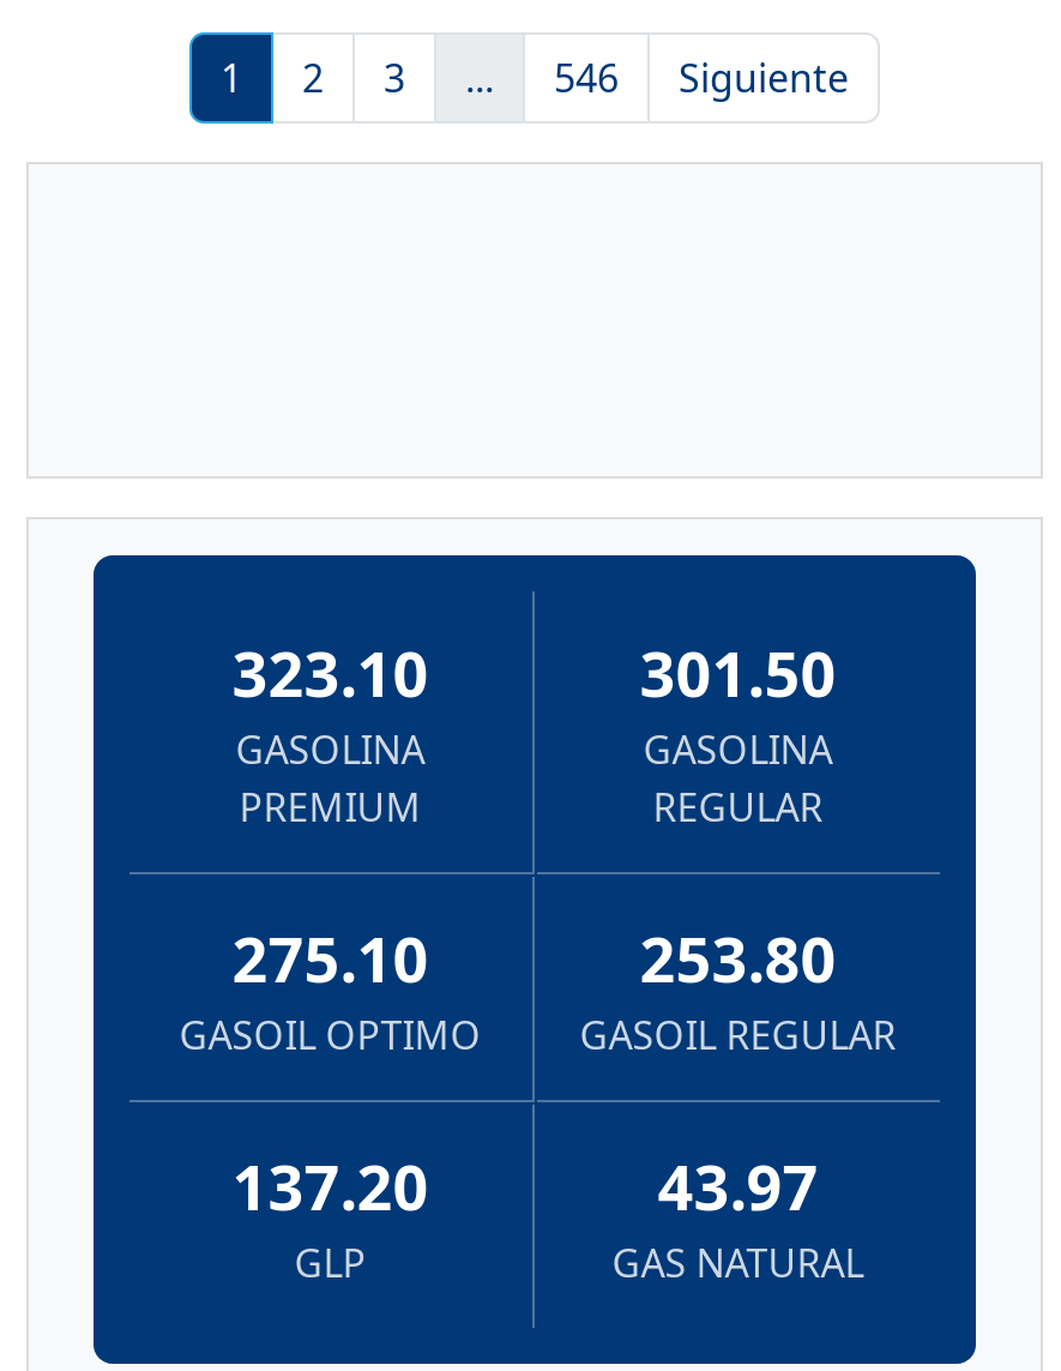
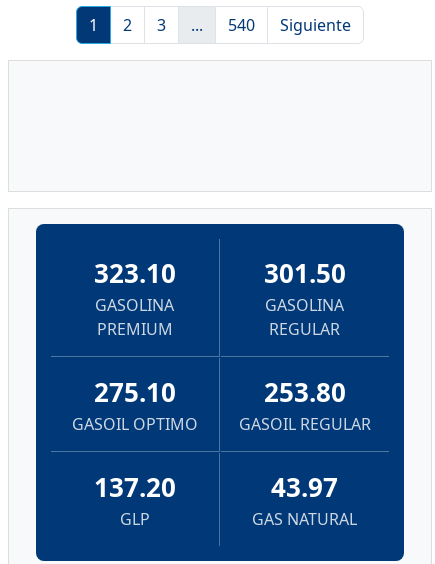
- 546
+ 540
